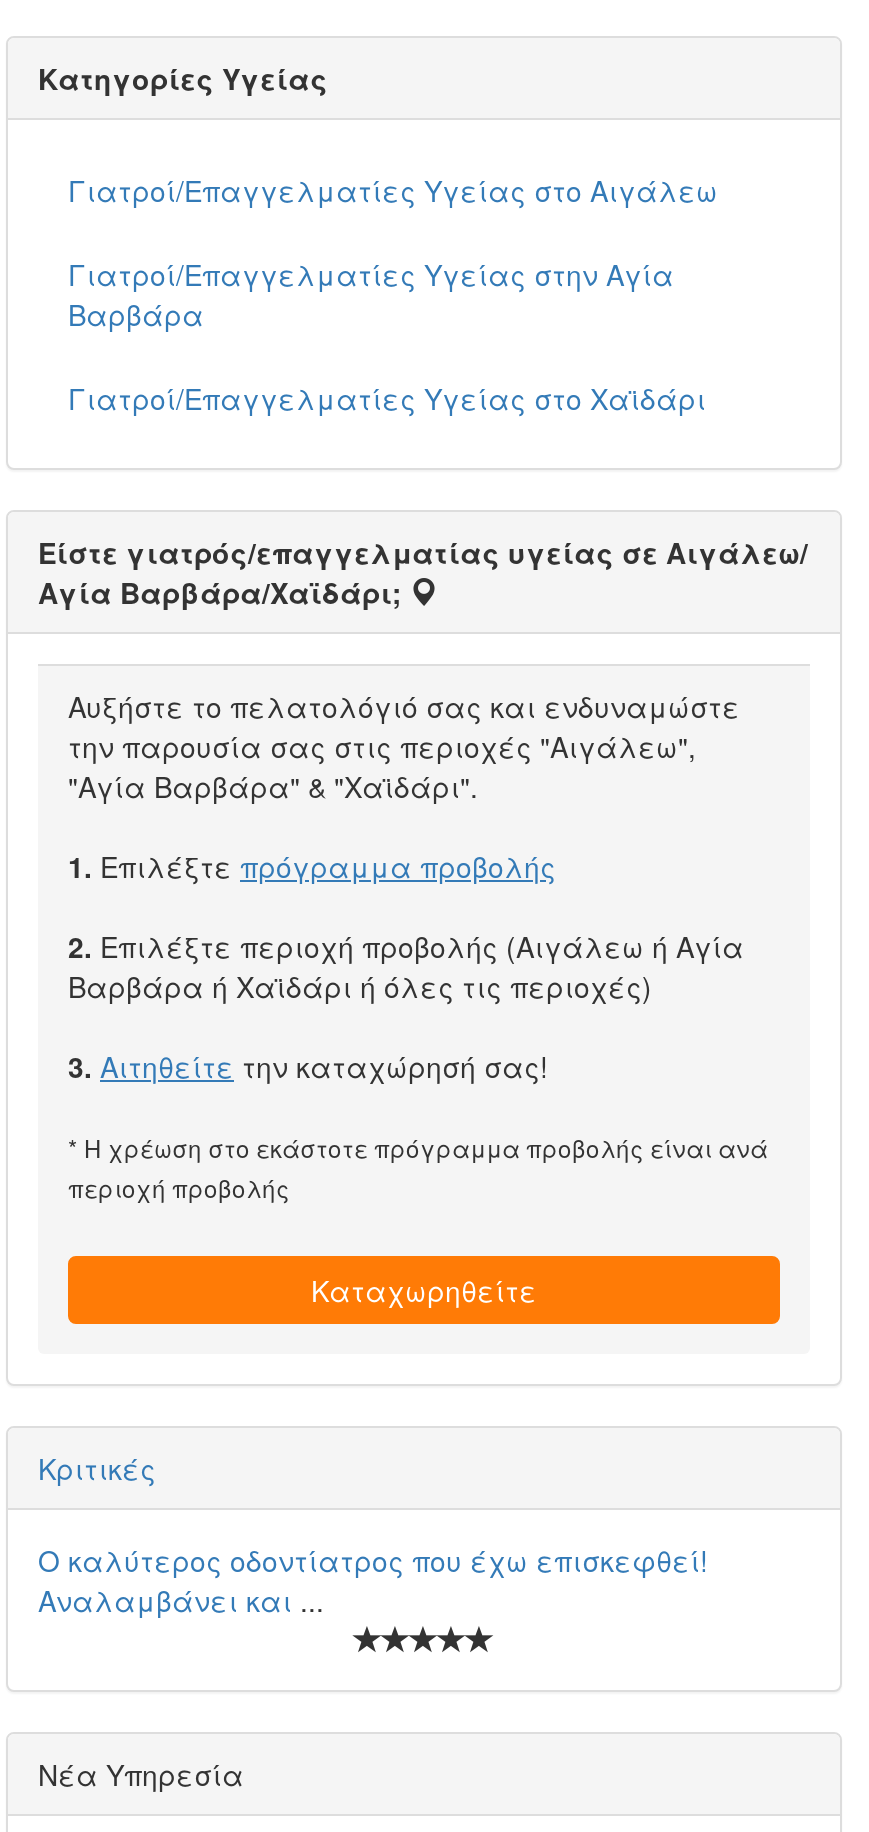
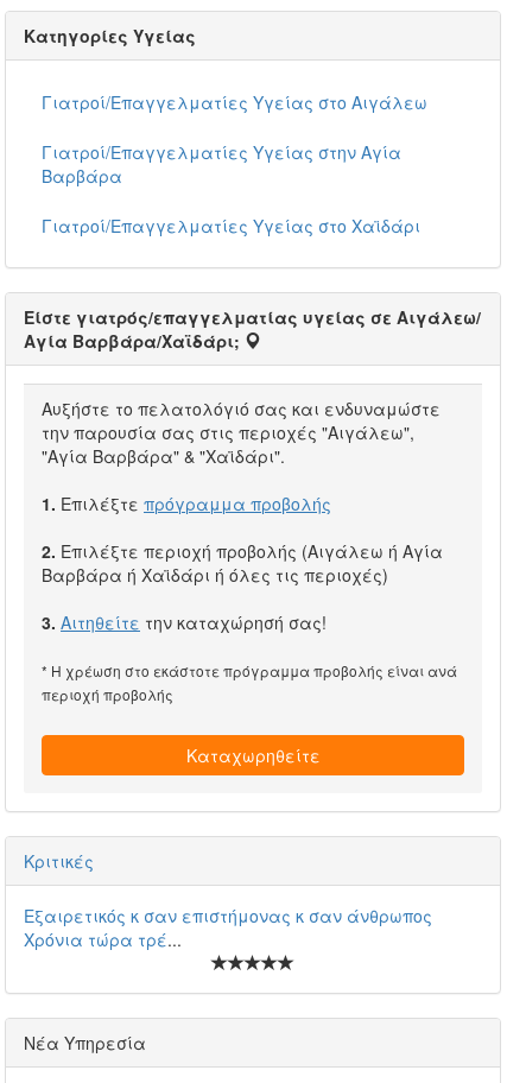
- Ο καλύτερος οδοντίατρος που έχω επισκεφθεί!
- Αναλαμβάνει και...
+ Εξαιρετικός κ σαν επιστήμονας κ σαν άνθρωπος
+ Χρόνια τώρα τρέ...
